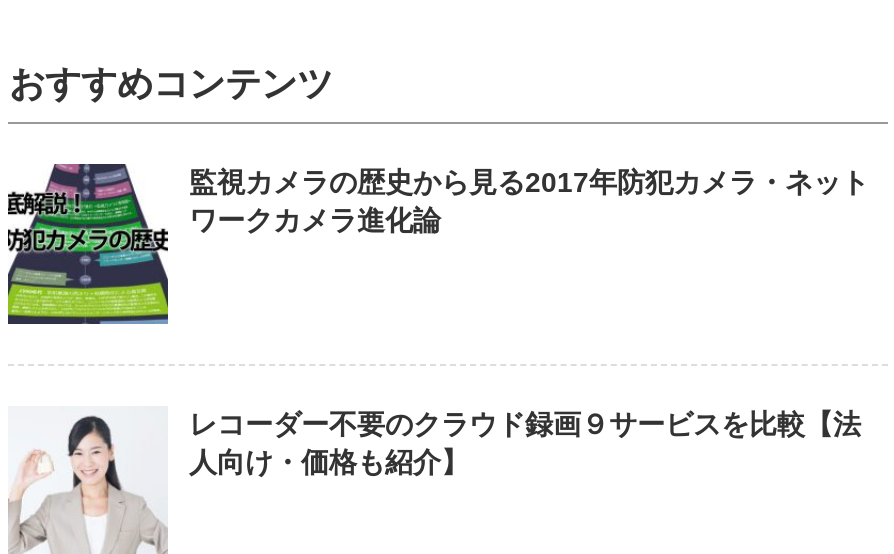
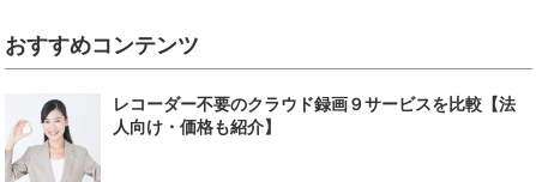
- [image]
- 監視カメラの歴史から見る2017年防犯カメラ・ネット
- ワークカメラ進化論
